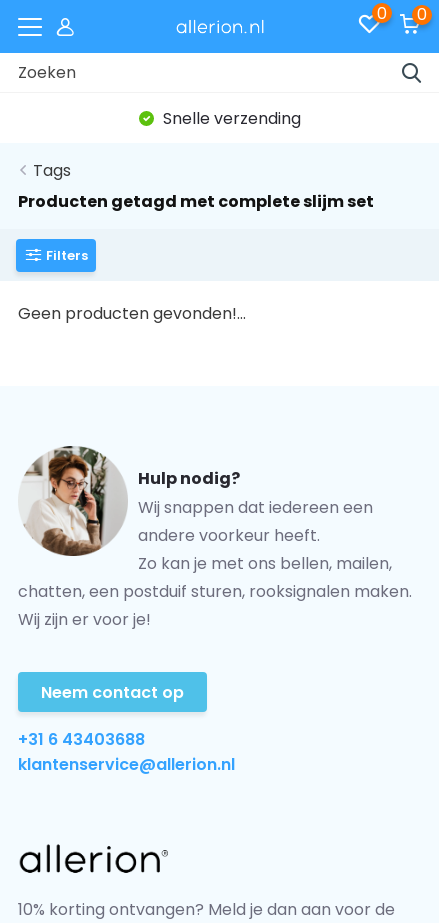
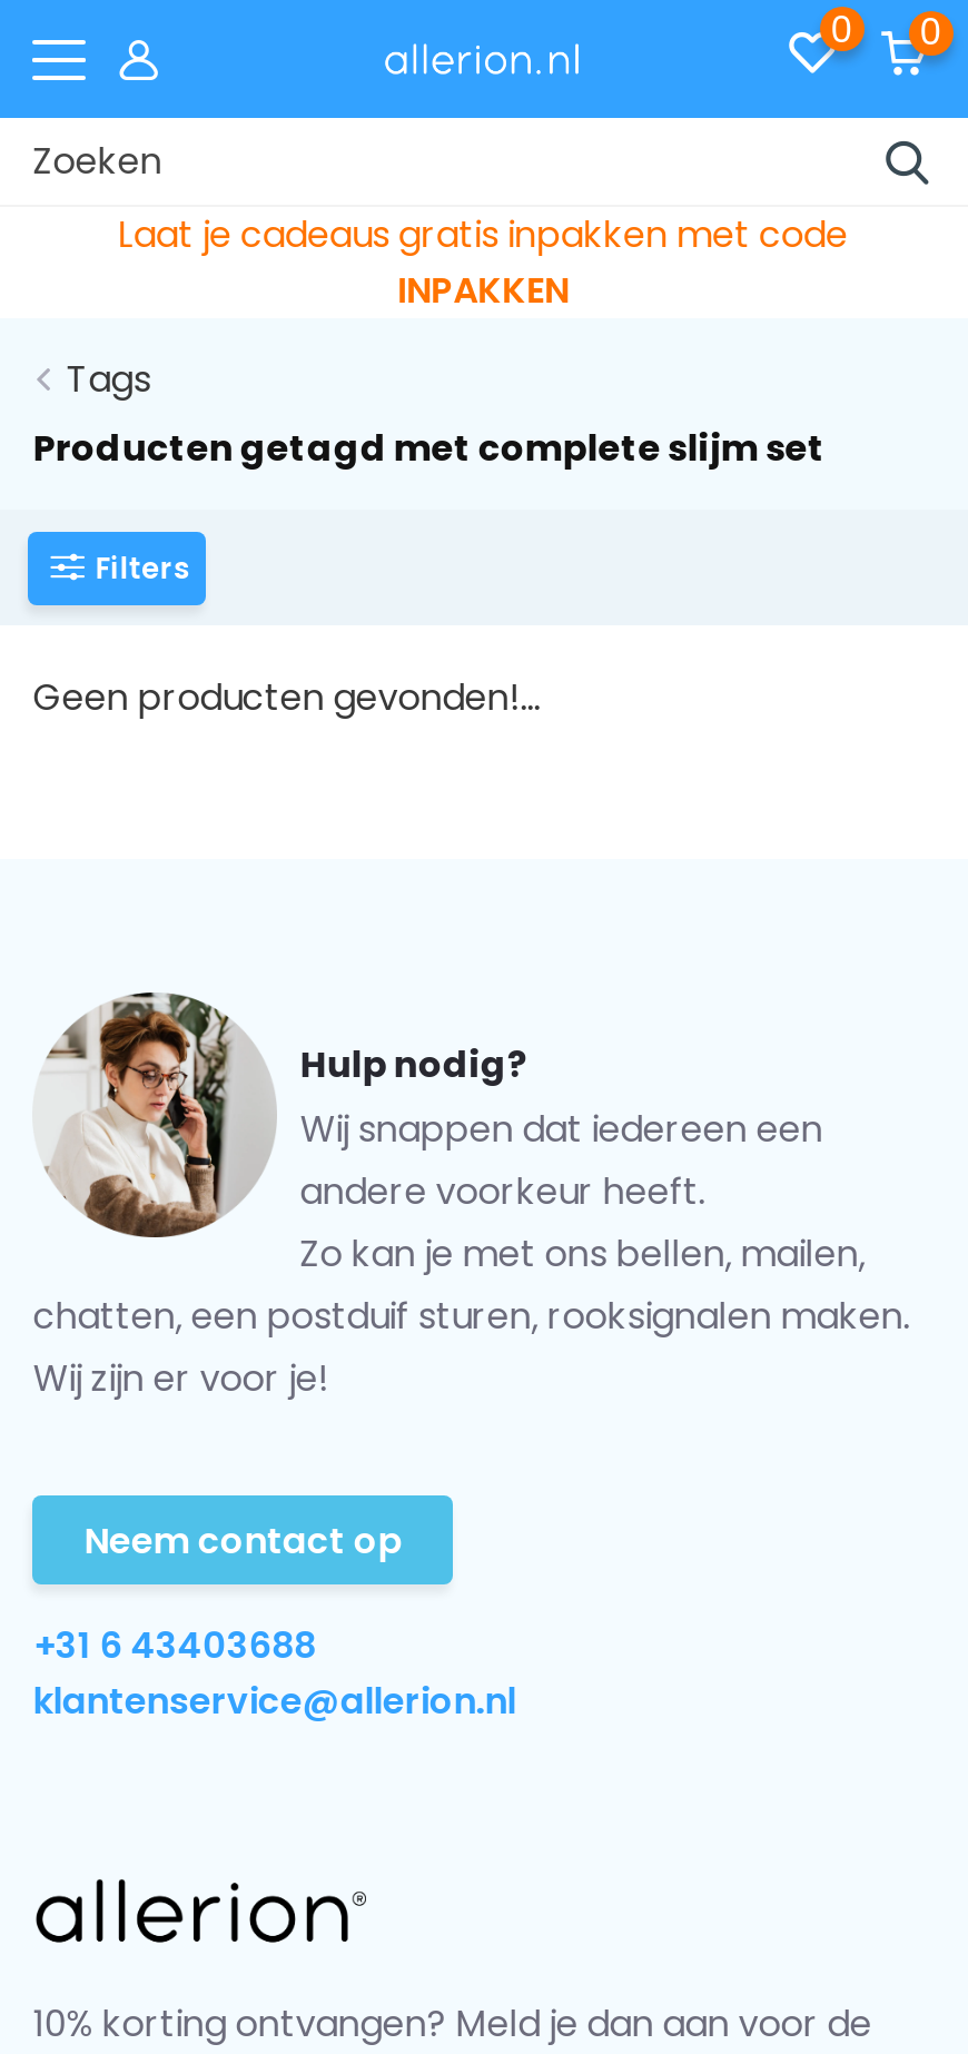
- Snelle verzending
+ Laat je cadeaus gratis inpakken met code
+ INPAKKEN
